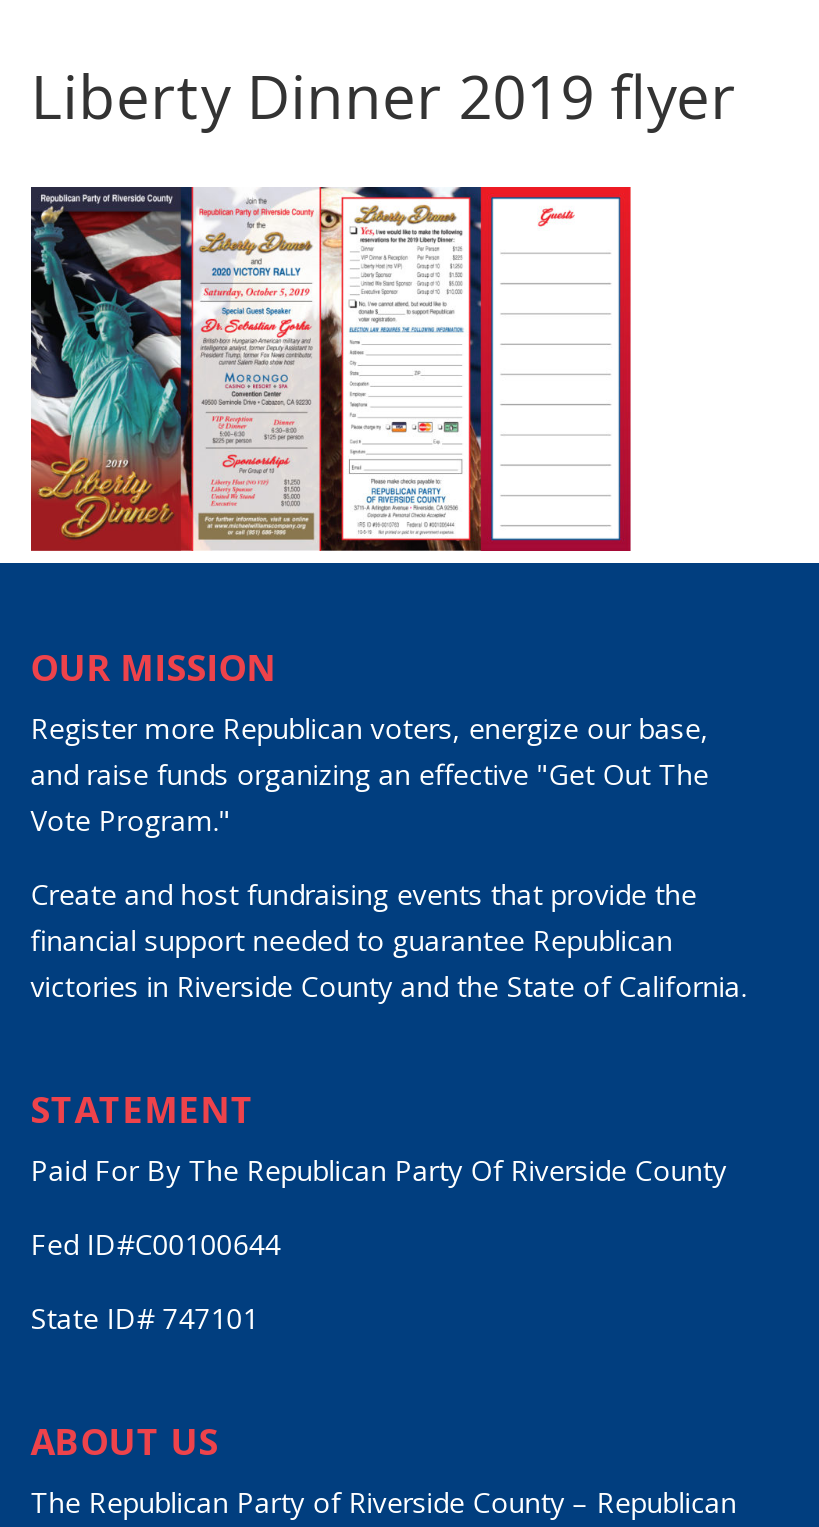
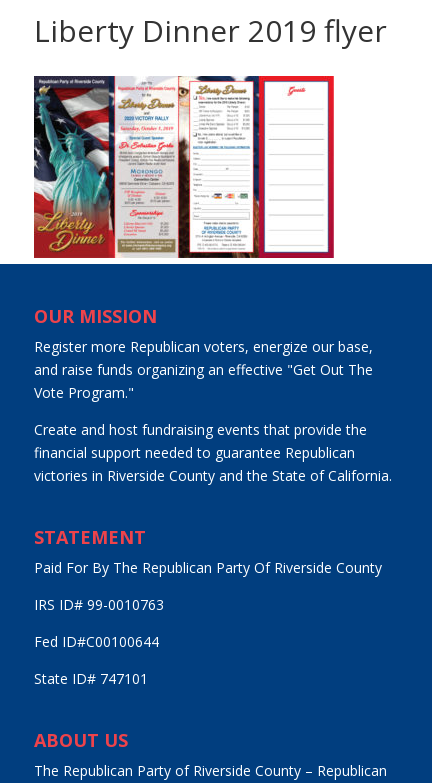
+ IRS ID# 99-0010763
